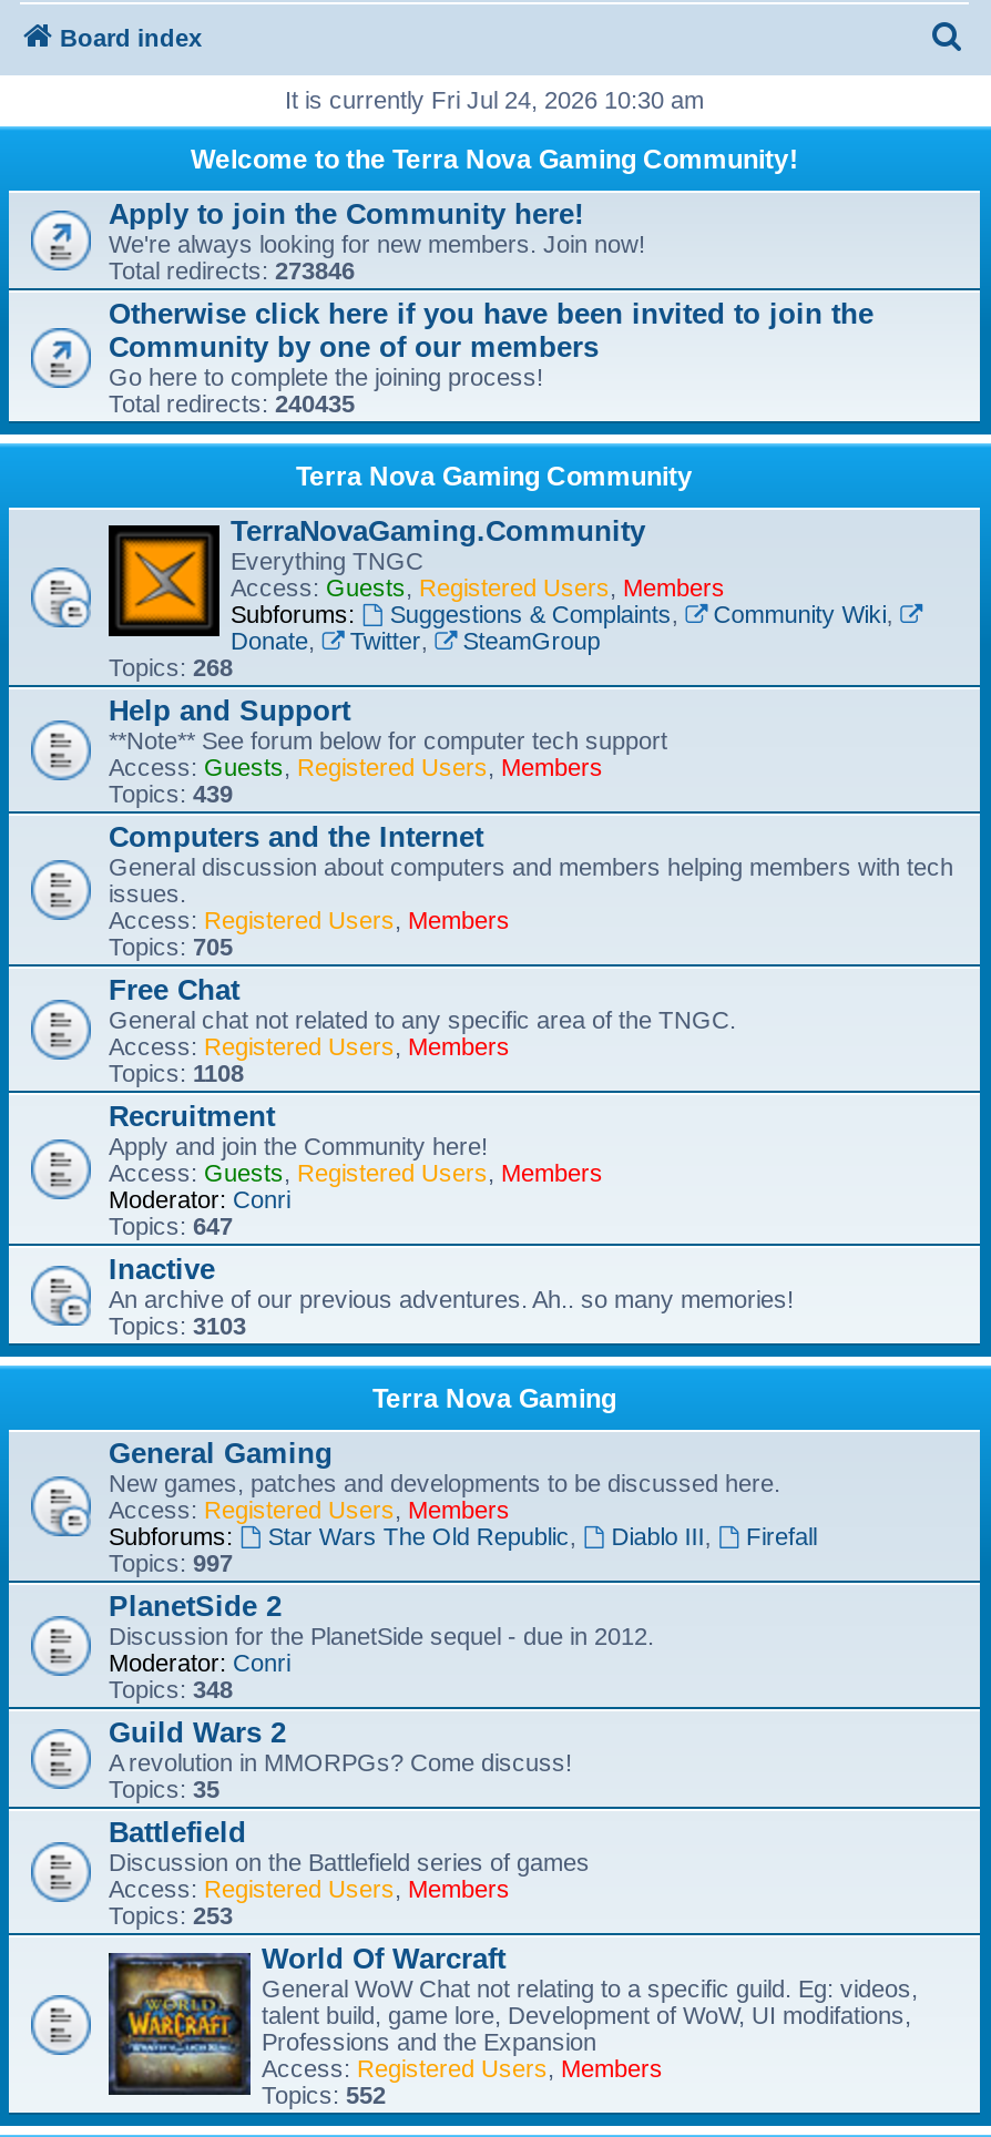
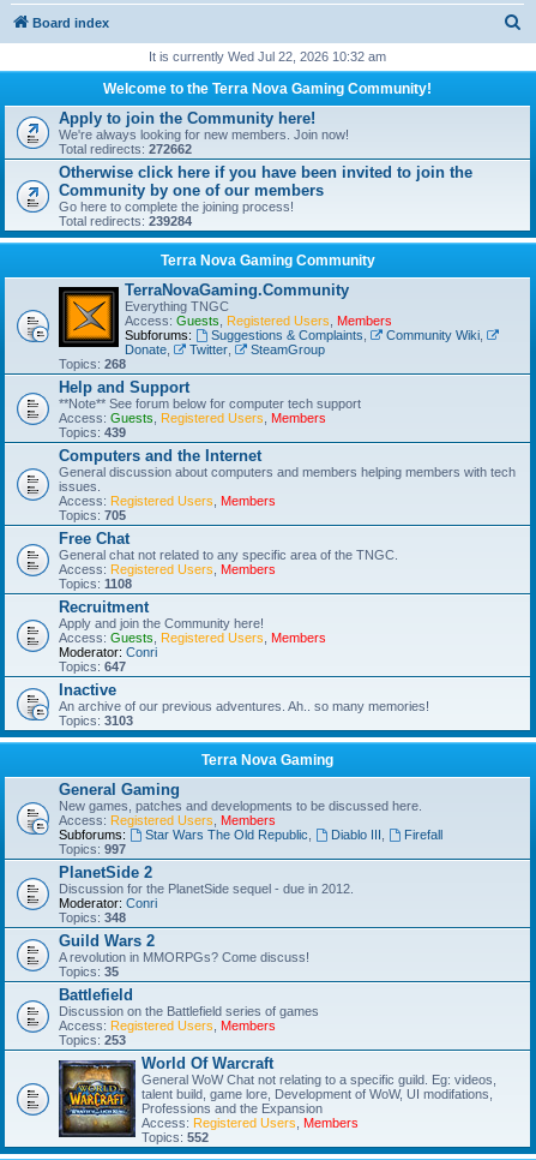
- It is currently Fri Jul 24, 2026 10:30 am
+ It is currently Wed Jul 22, 2026 10:32 am

- Total redirects: 273846
+ Total redirects: 272662

- Total redirects: 240435
+ Total redirects: 239284
